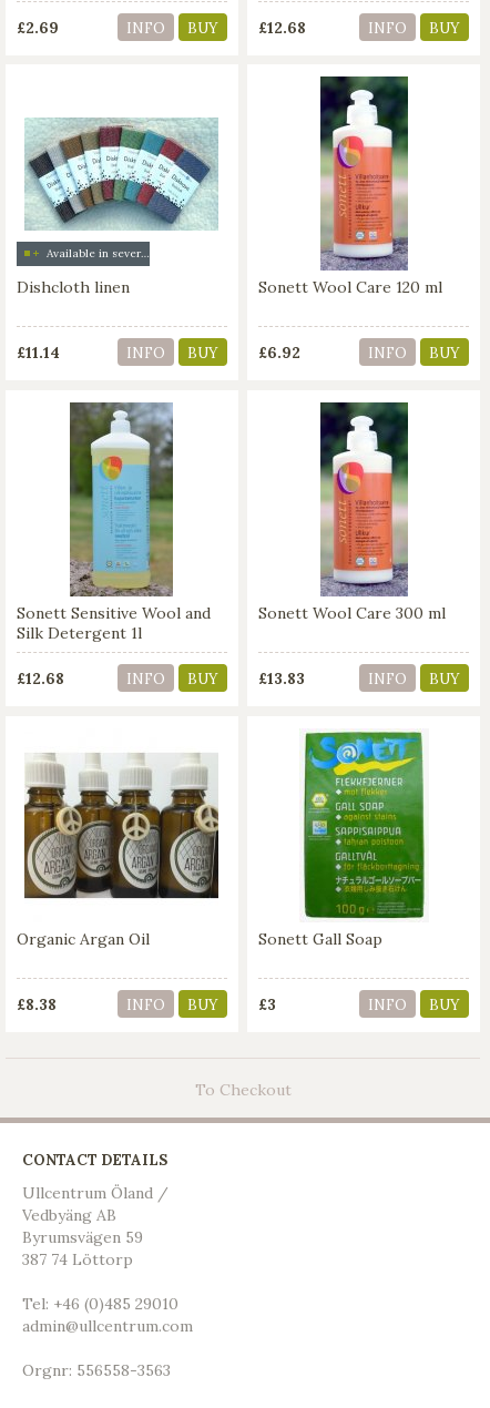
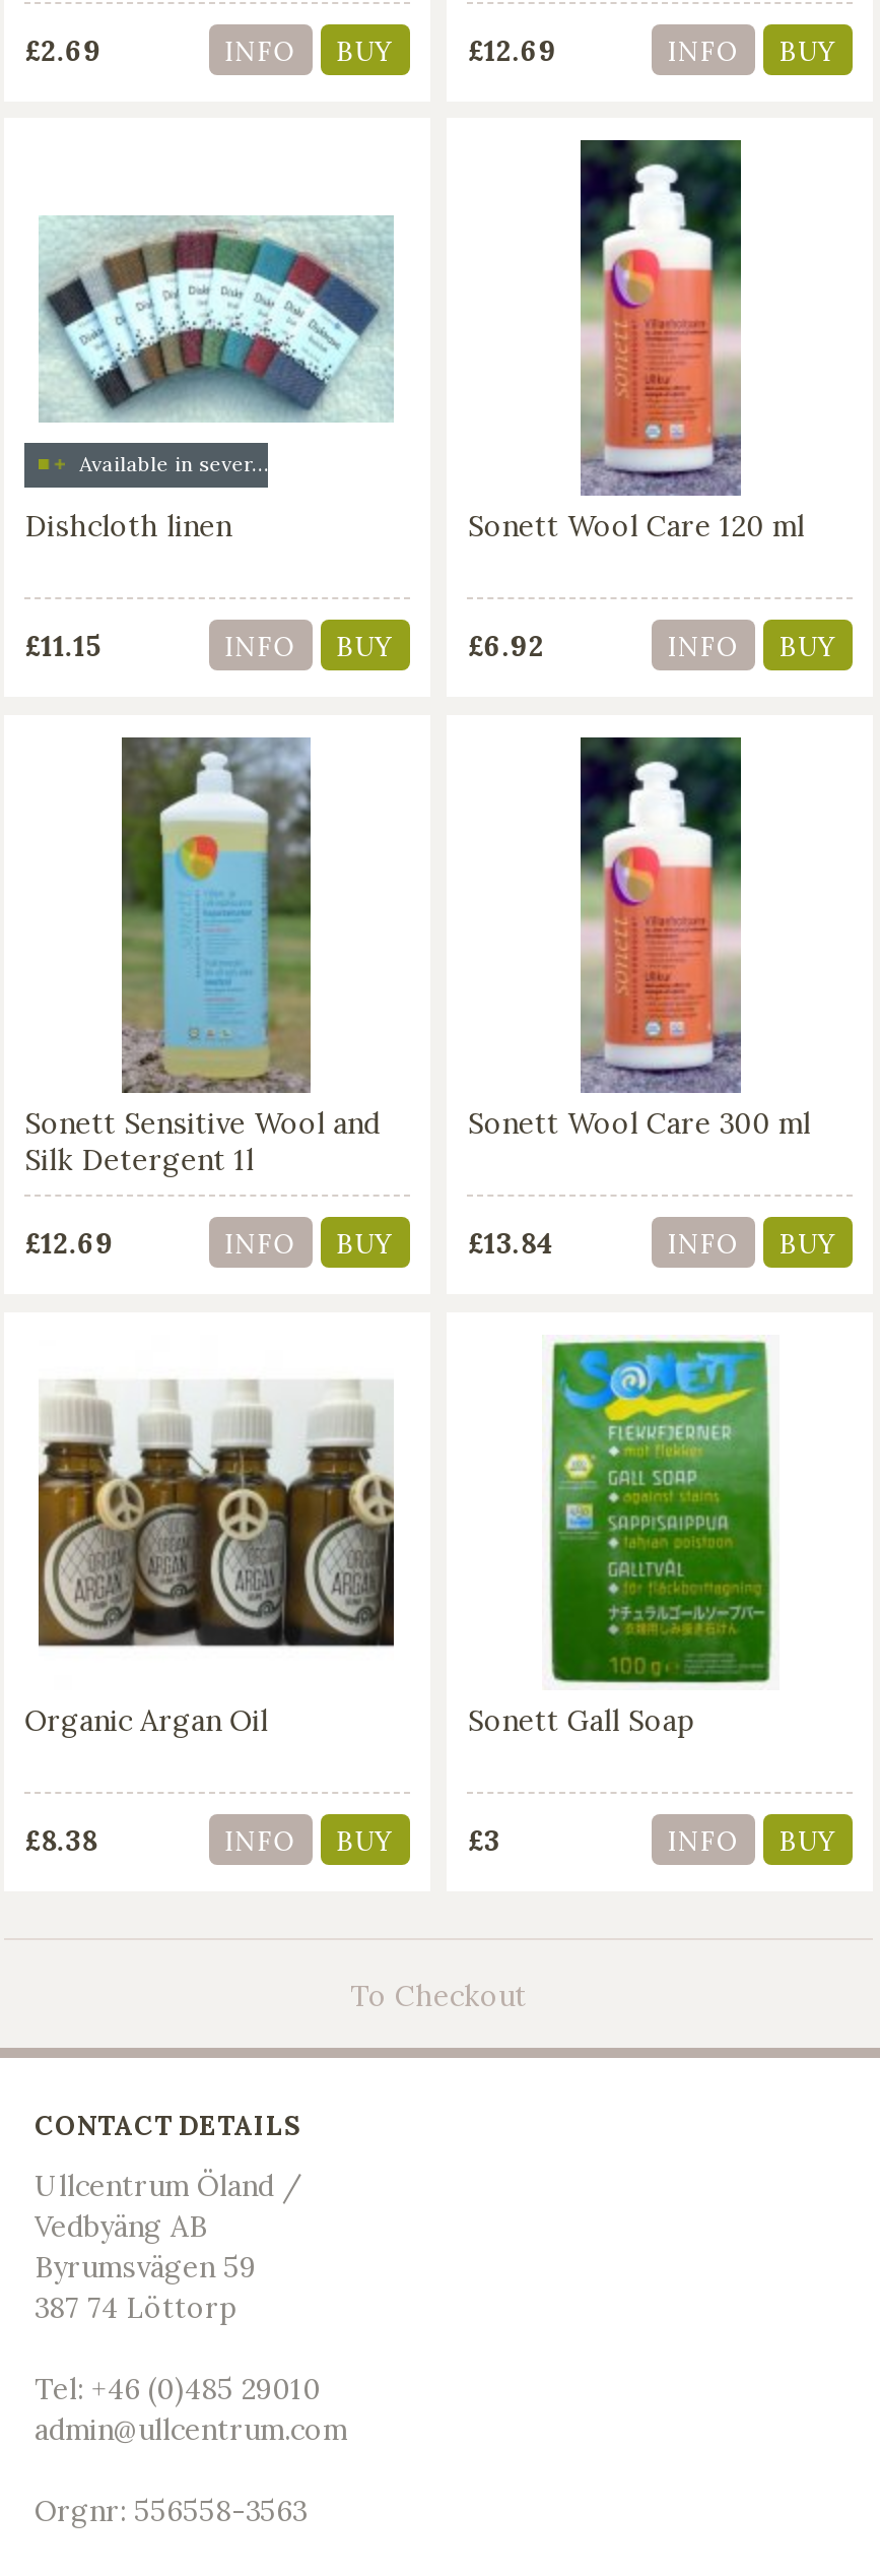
- £12.68
+ £12.69

- £11.14
+ £11.15

- £12.68
+ £12.69

- £13.83
+ £13.84
